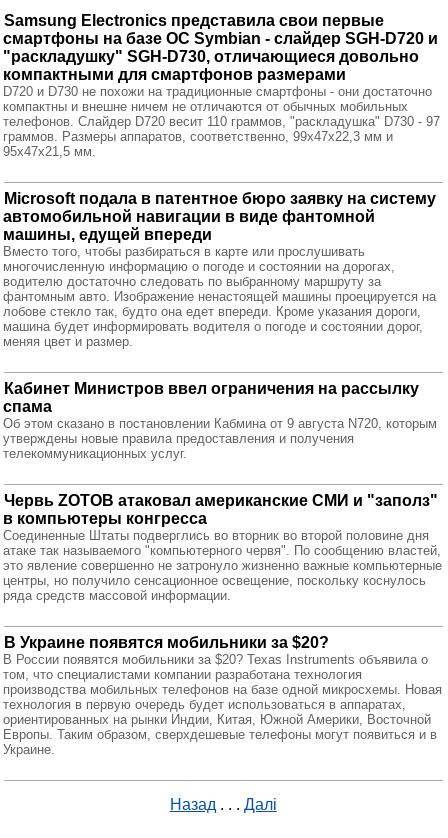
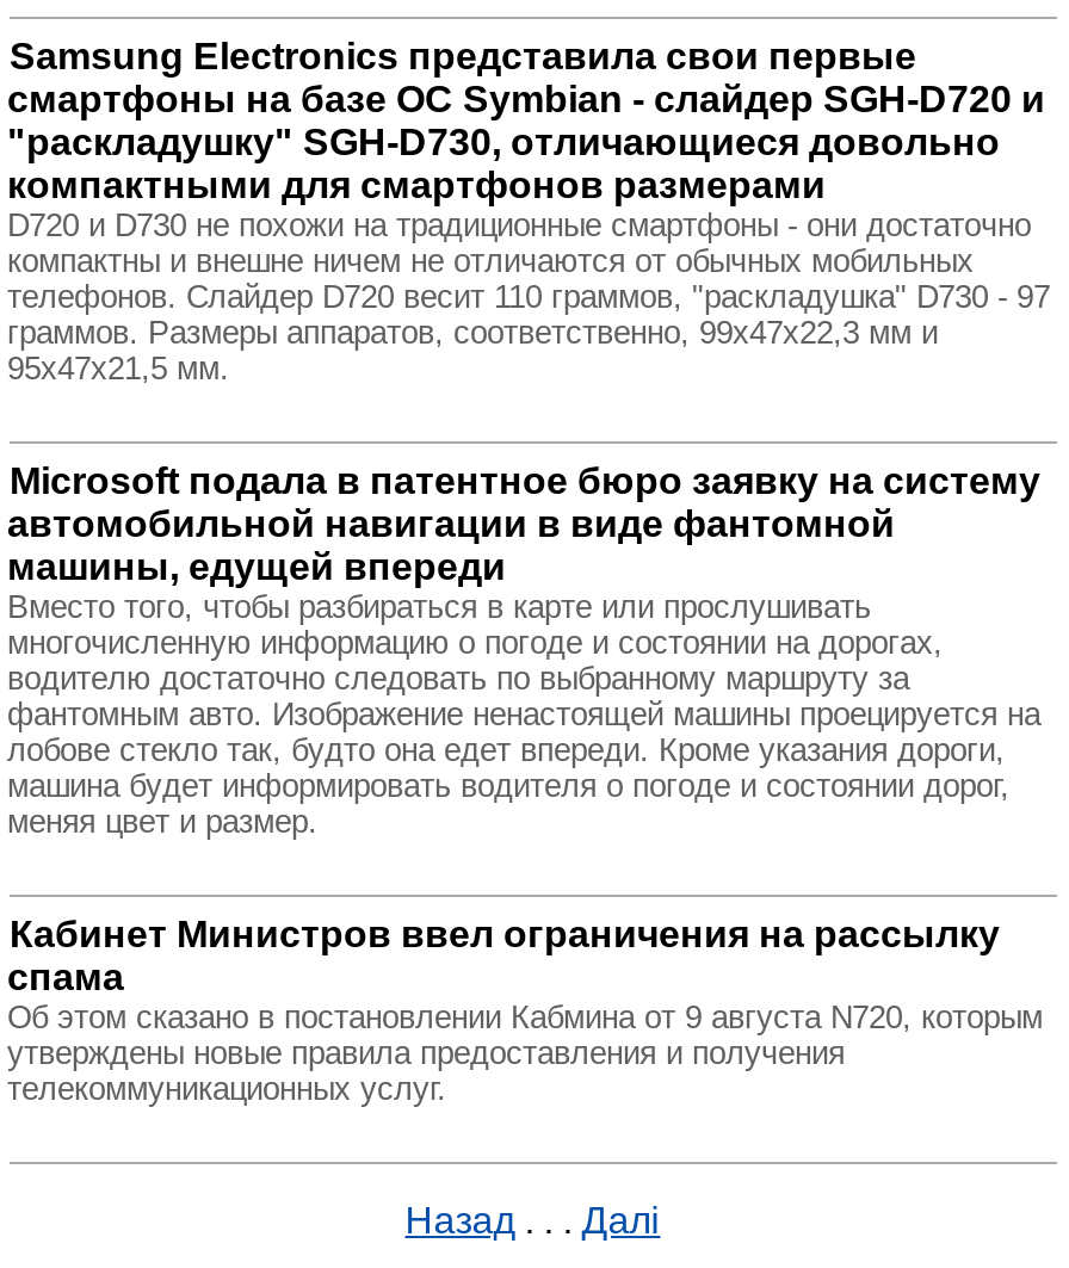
- Червь ZOTOB атаковал американские СМИ и "заполз"
- в компьютеры конгресса
- Соединенные Штаты подверглись во вторник во второй половине дня
- атаке так называемого "компьютерного червя". По сообщению властей,
- это явление совершенно не затронуло жизненно важные компьютерные
- центры, но получило сенсационное освещение, поскольку коснулось
- ряда средств массовой информации.
- В Украине появятся мобильники за $20?
- В России появятся мобильники за $20? Texas Instruments объявила о
- том, что специалистами компании разработана технология
- производства мобильных телефонов на базе одной микросхемы. Новая
- технология в первую очередь будет использоваться в аппаратах,
- ориентированных на рынки Индии, Китая, Южной Америки, Восточной
- Европы. Таким образом, сверхдешевые телефоны могут появиться и в
- Украине.
